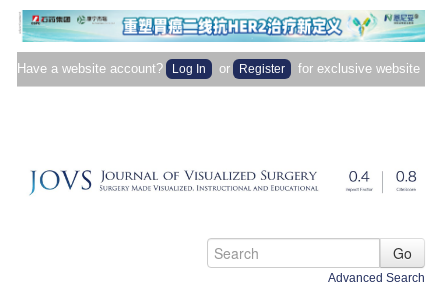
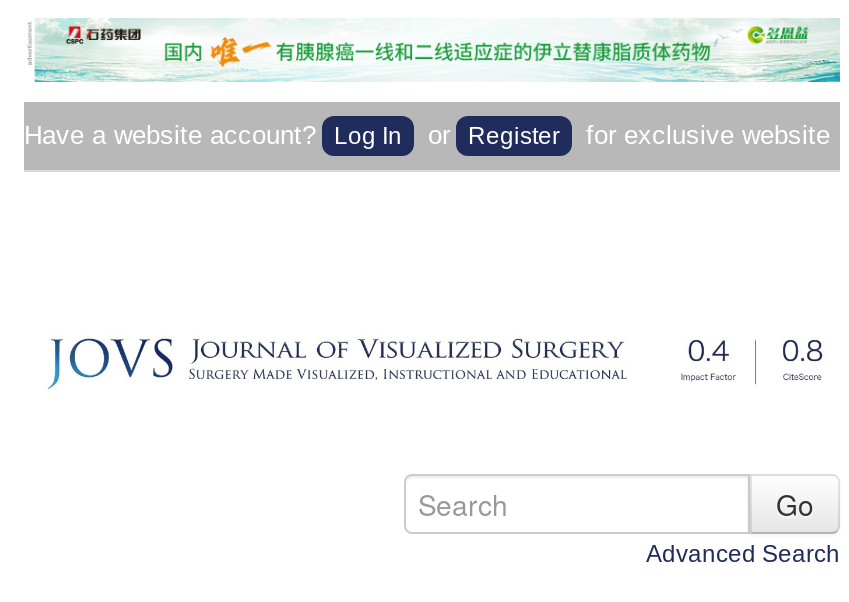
- [image]
+ [image]
